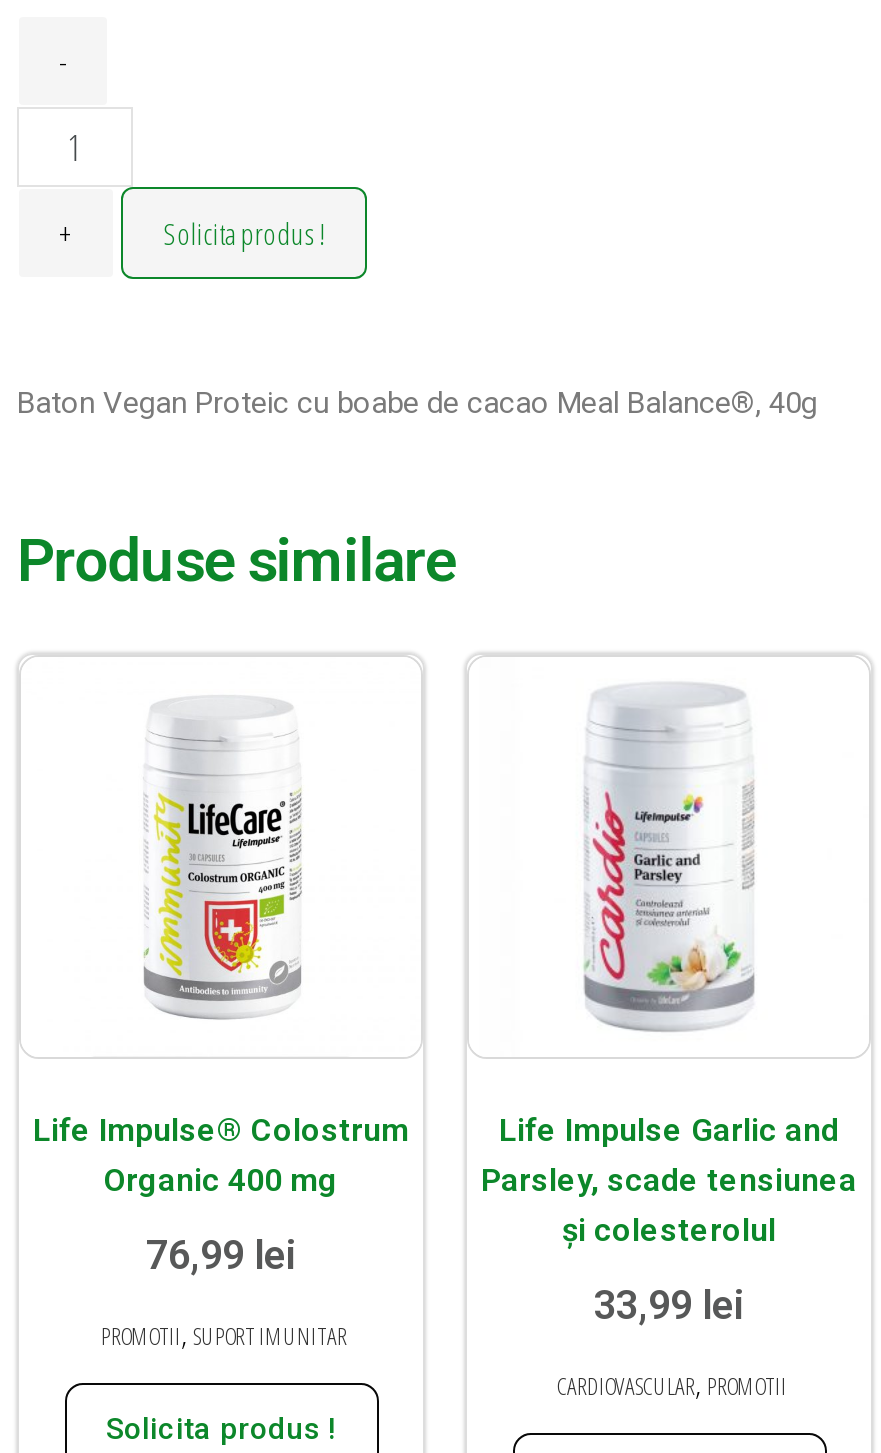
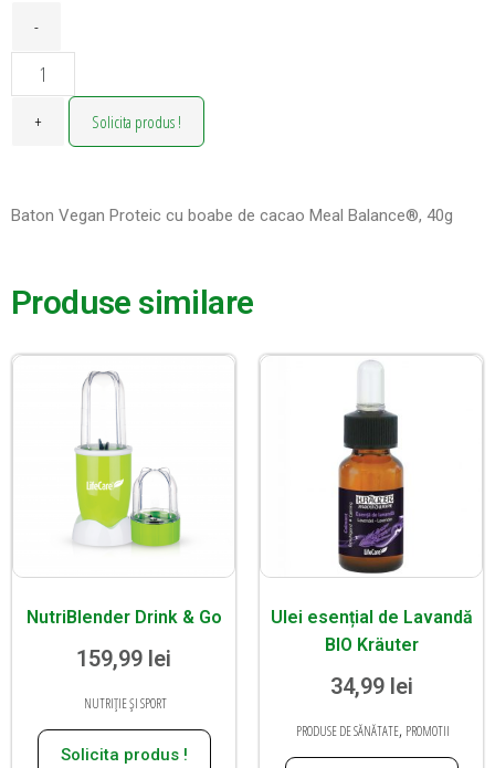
- [image]
- Life Impulse Garlic and
- Parsley, scade tensiunea
- și colesterolul
+ [image]
+ Ulei esențial de Lavandă
+ BIO Kräuter

- [image]
+ [image]

- Life Impulse® Colostrum
- Organic 400 mg
+ NutriBlender Drink & Go

- 76,99 lei
+ 159,99 lei

- 33,99 lei
+ 34,99 lei

- PROMOTII, SUPORT IMUNITAR
+ NUTRIȚIE ȘI SPORT

- CARDIOVASCULAR, PROMOTII
+ PRODUSE DE SĂNĂTATE, PROMOTII
